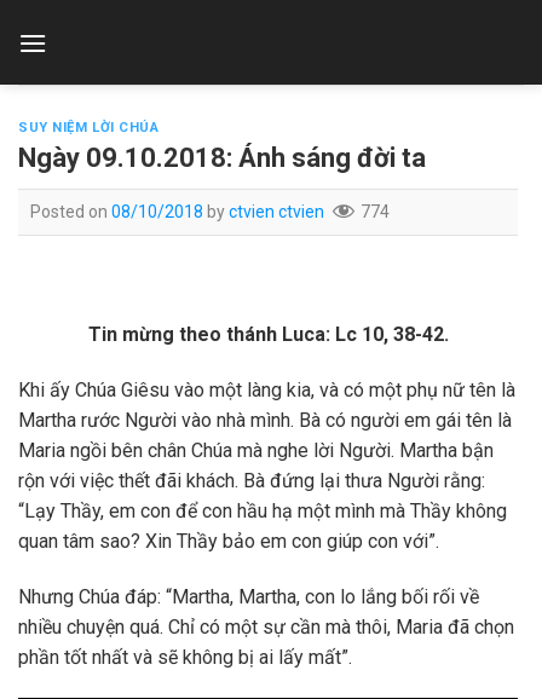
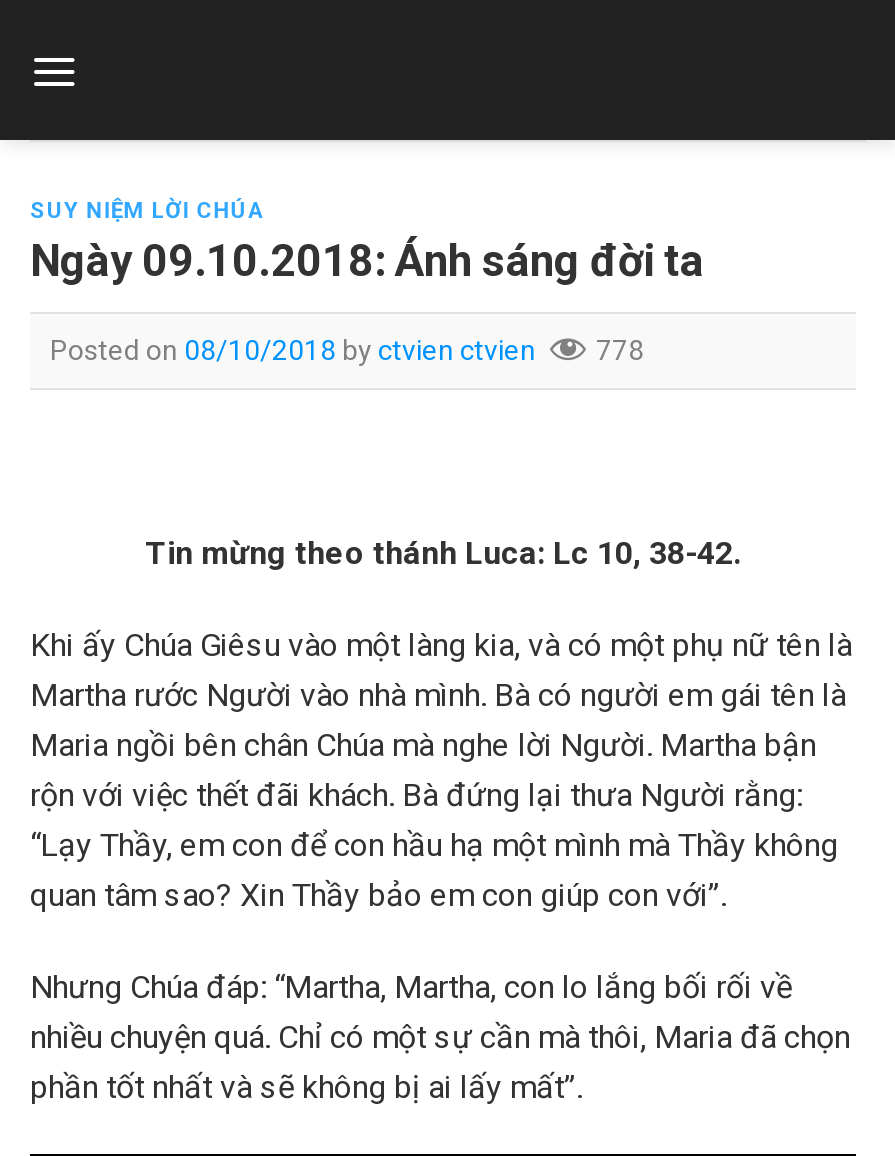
- Posted on 08/10/2018 by ctvien ctvien 774
+ Posted on 08/10/2018 by ctvien ctvien 778
